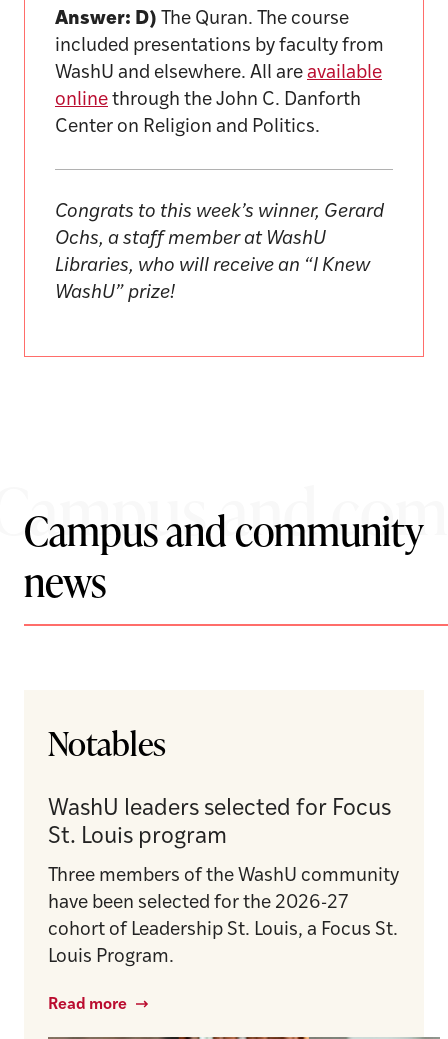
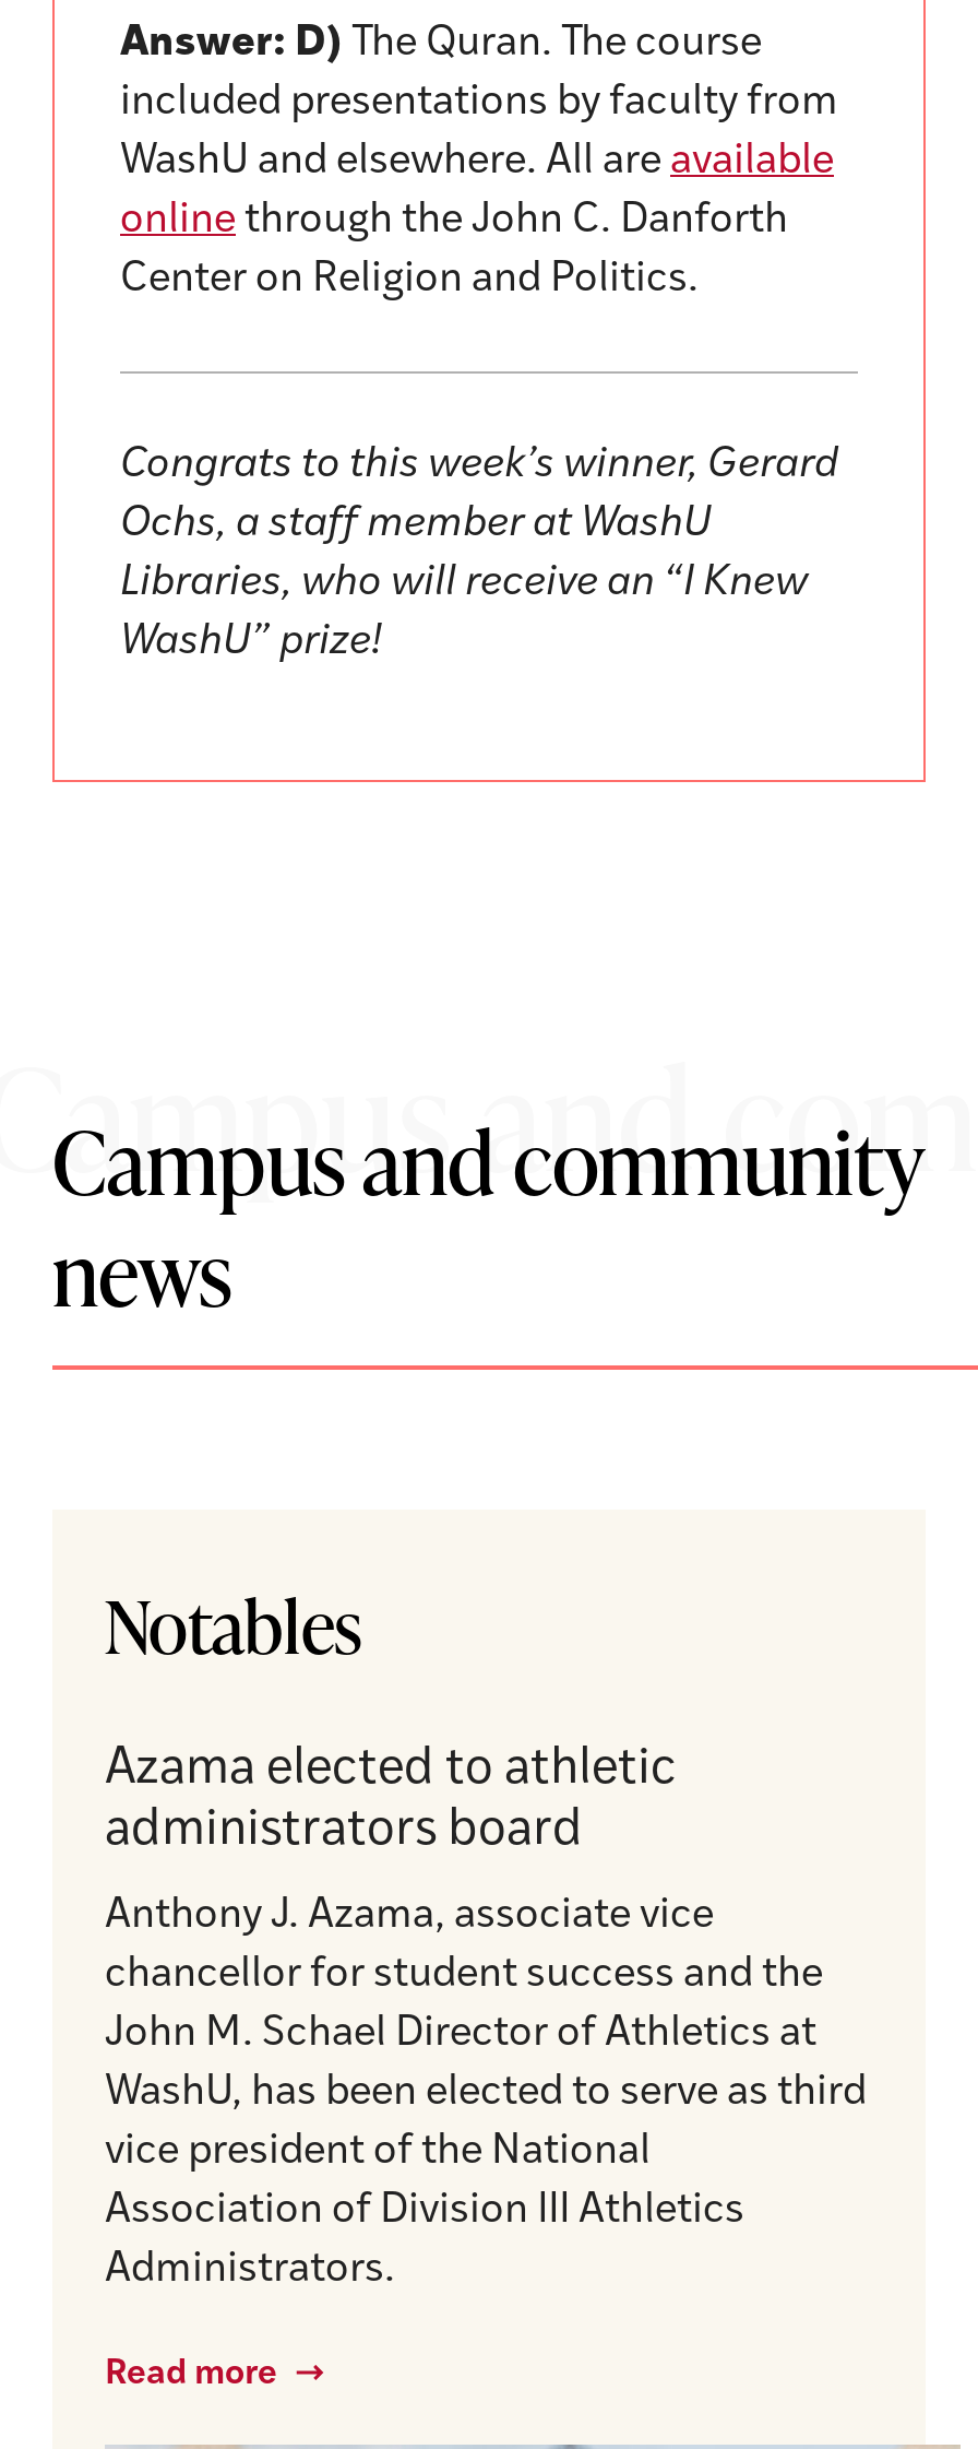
- WashU leaders selected for Focus
- St. Louis program
+ Azama elected to athletic
+ administrators board

- Three members of the WashU community
- have been selected for the 2026-27
- cohort of Leadership St. Louis, a Focus St.
- Louis Program.
+ Anthony J. Azama, associate vice
+ chancellor for student success and the
+ John M. Schael Director of Athletics at
+ WashU, has been elected to serve as third
+ vice president of the National
+ Association of Division III Athletics
+ Administrators.
